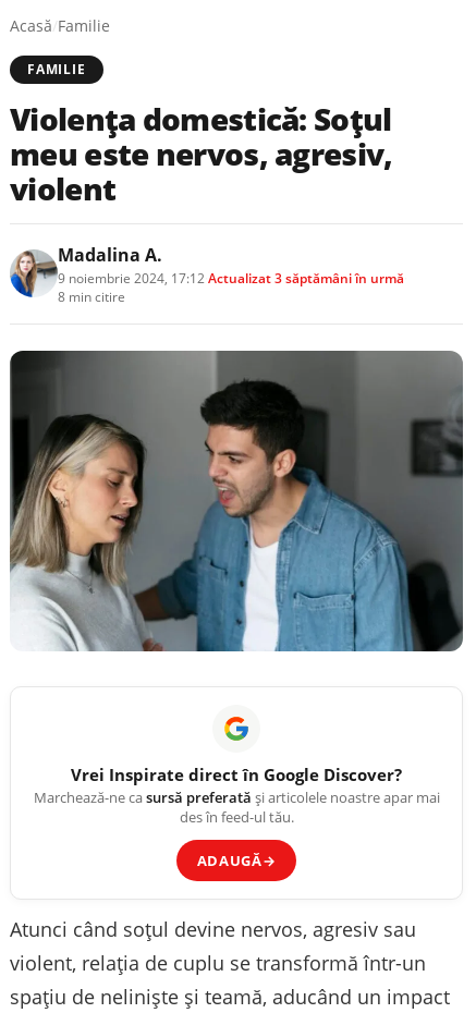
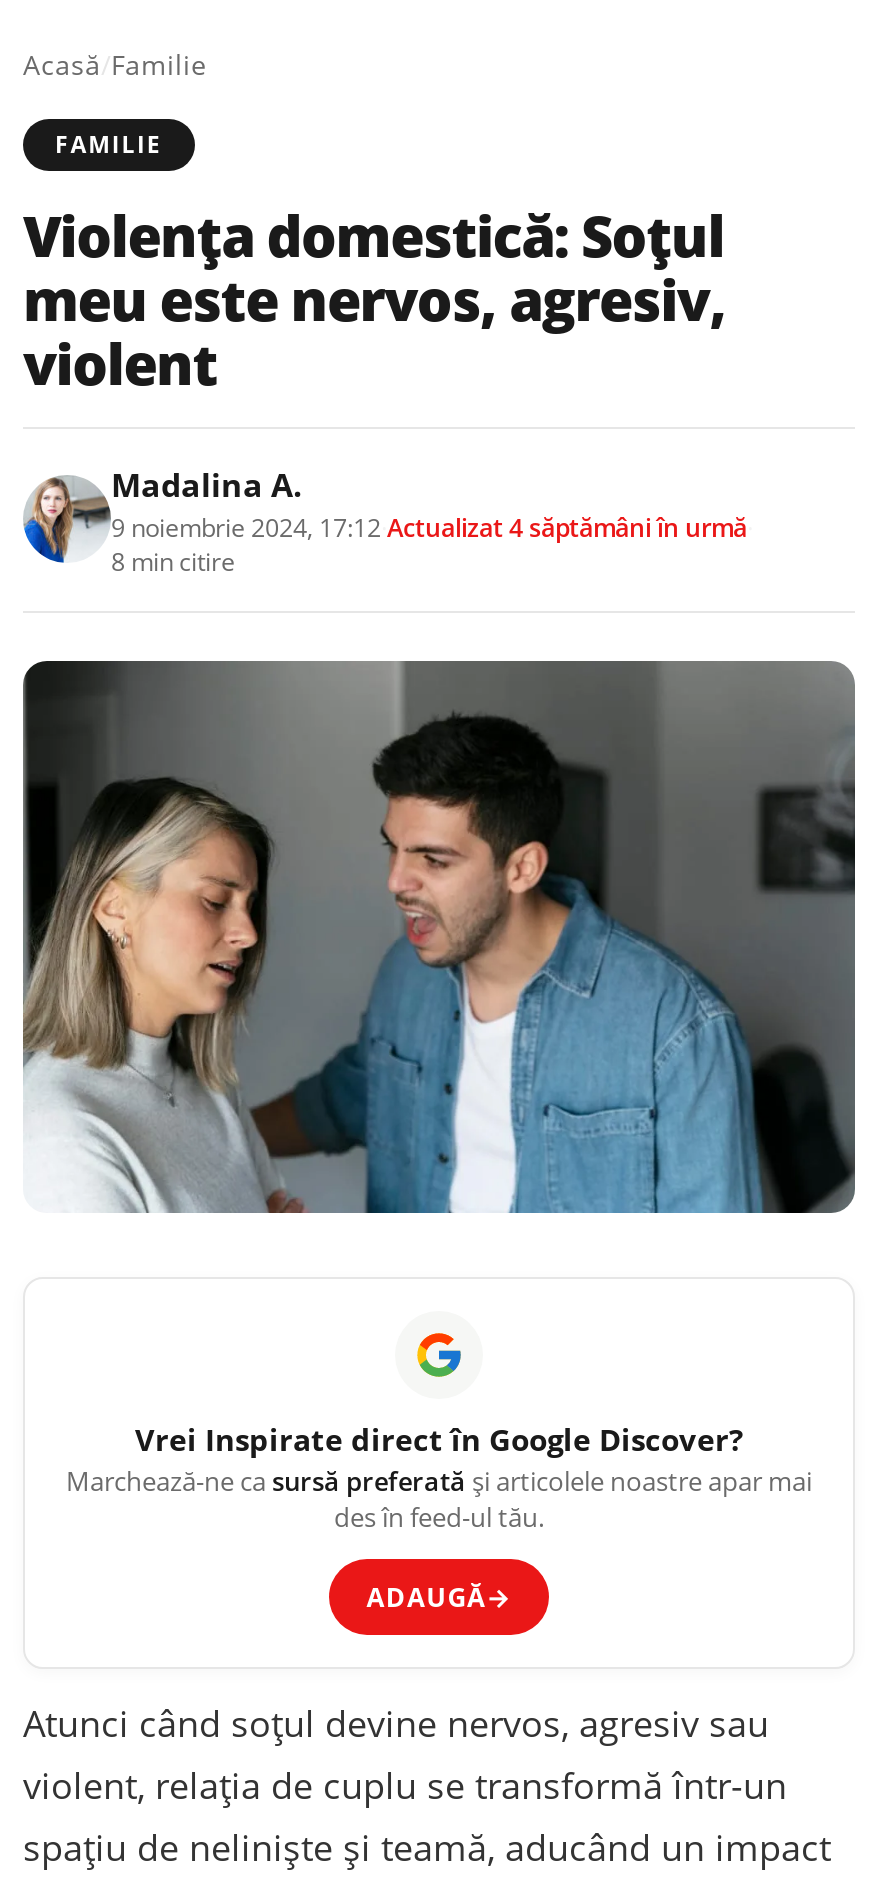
- 9 noiembrie 2024, 17:12 · Actualizat 3 săptămâni în urmă ·
+ 9 noiembrie 2024, 17:12 · Actualizat 4 săptămâni în urmă ·
